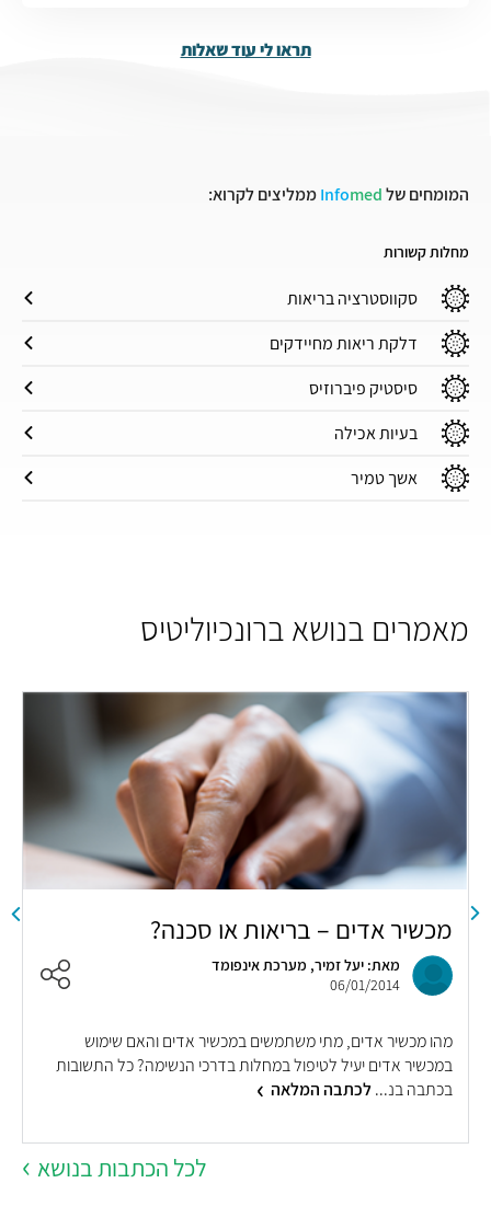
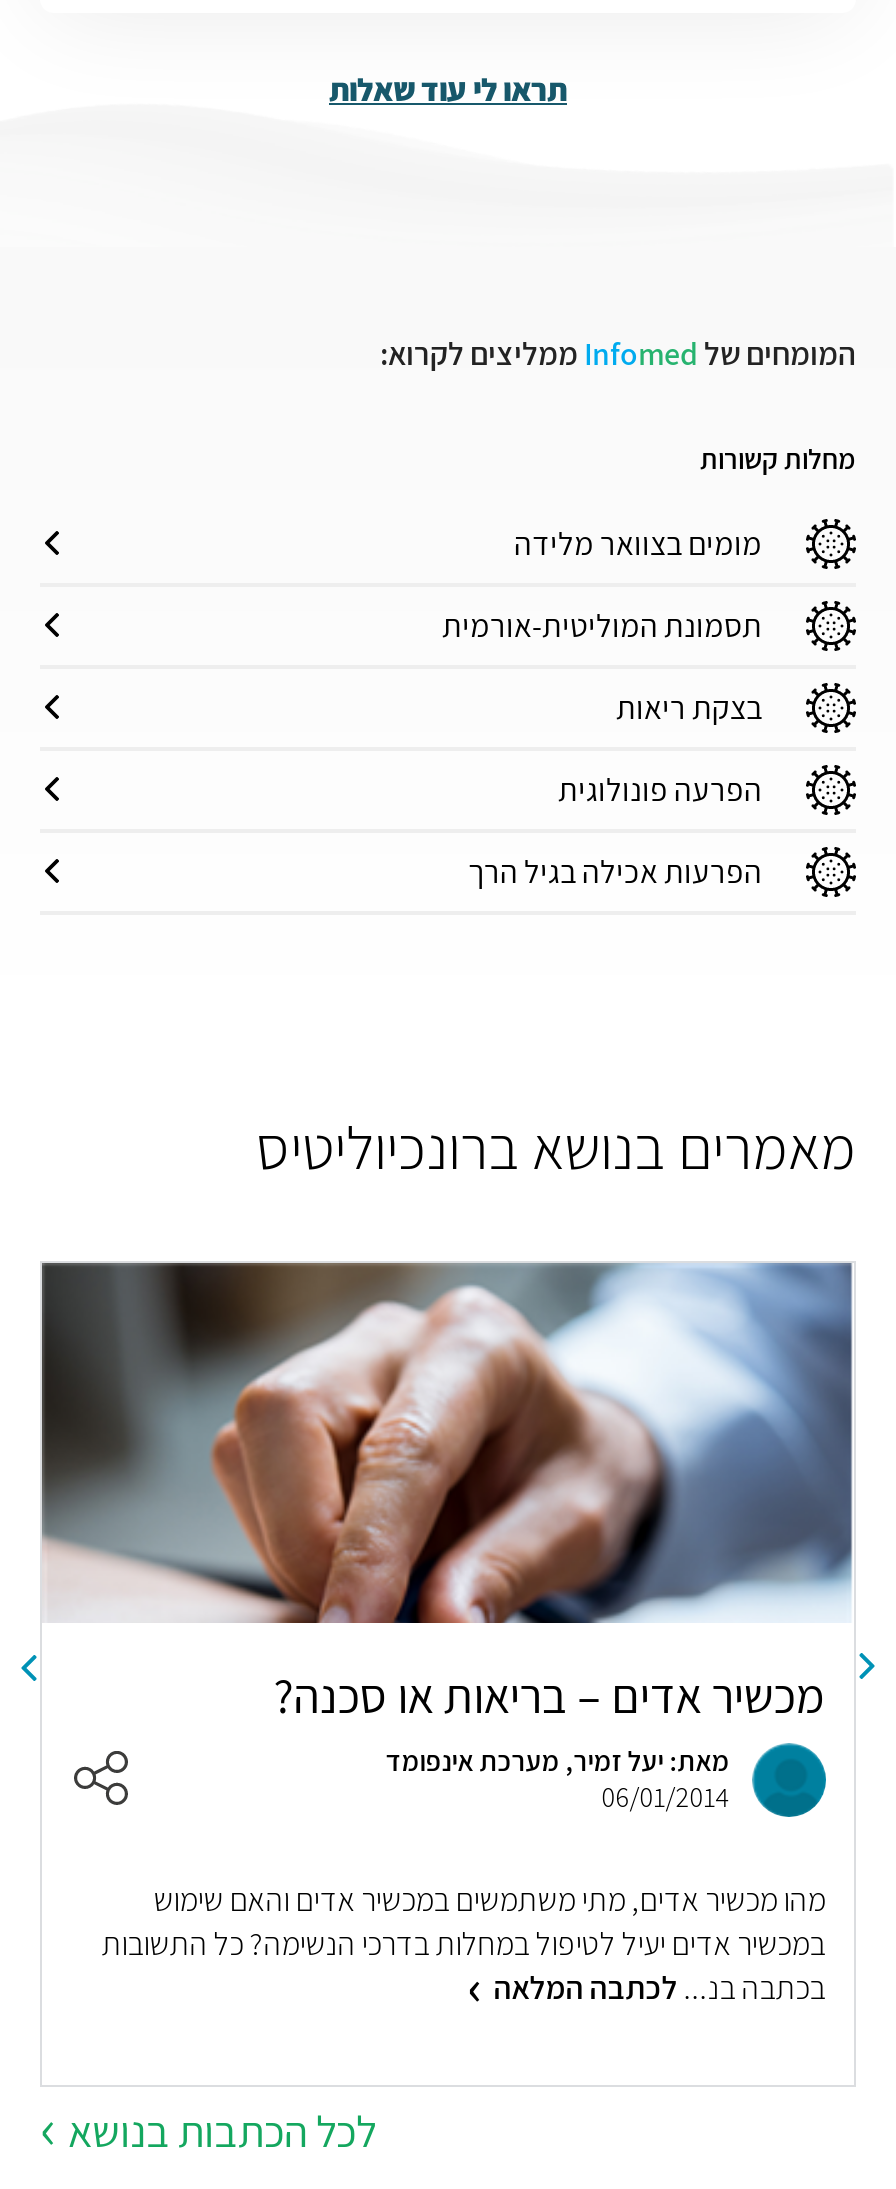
- סקווסטרציה בריאות
+ מומים בצוואר מלידה

- דלקת ריאות מחיידקים
+ תסמונת המוליטית-אורמית

- סיסטיק פיברוזיס
+ בצקת ריאות

- בעיות אכילה
+ הפרעה פונולוגית

- אשך טמיר
+ הפרעות אכילה בגיל הרך
